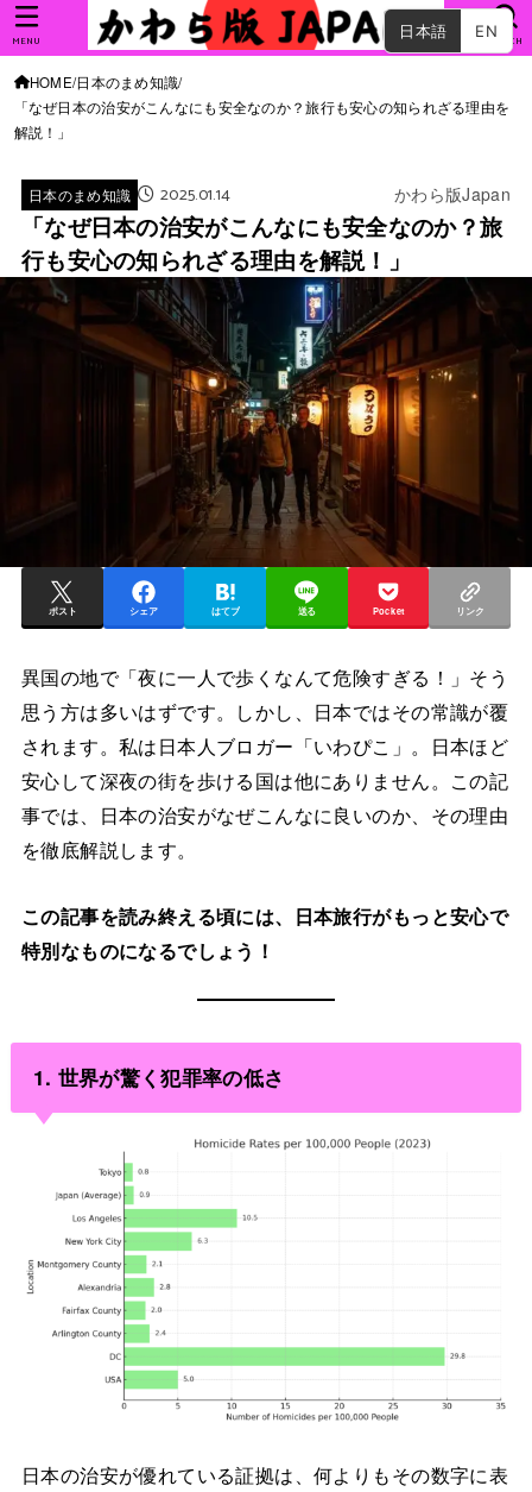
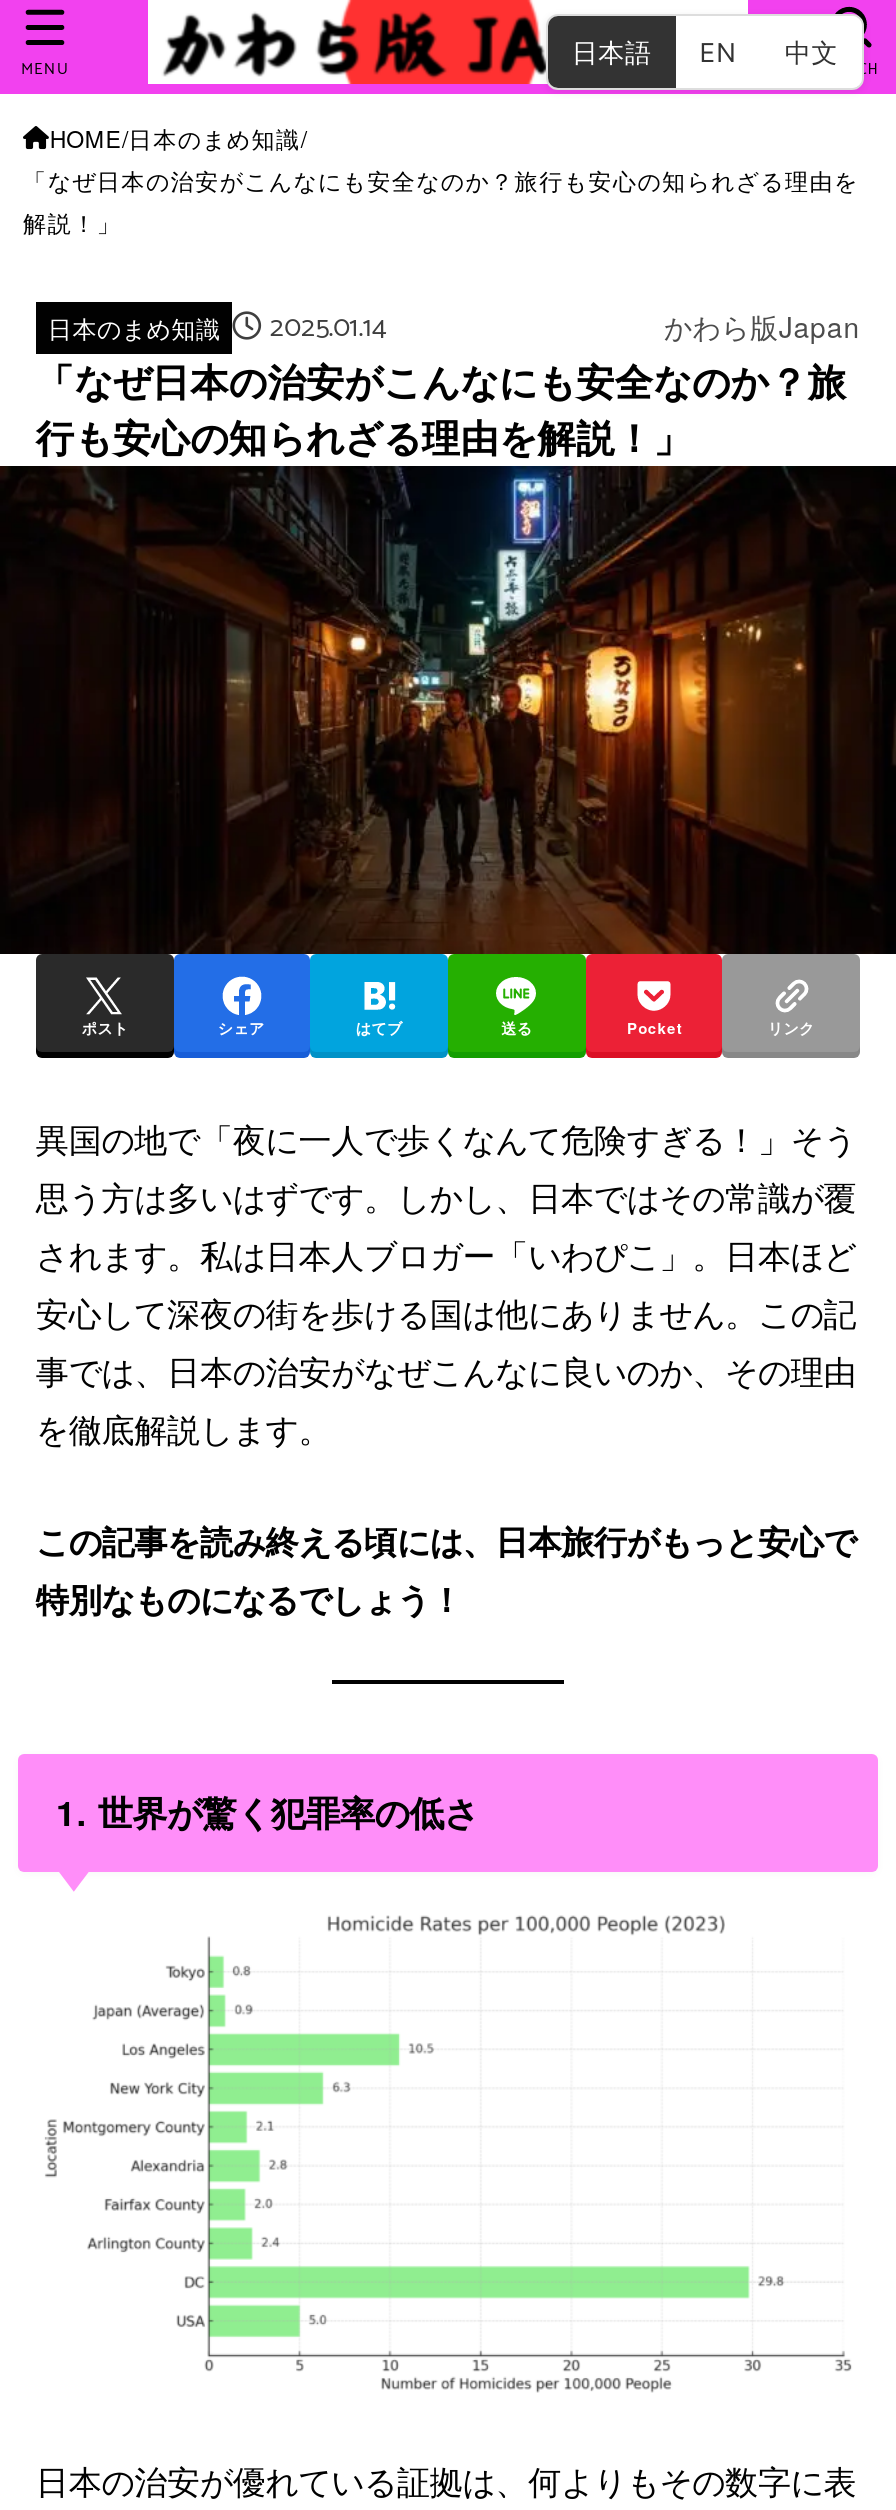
+ 中文
